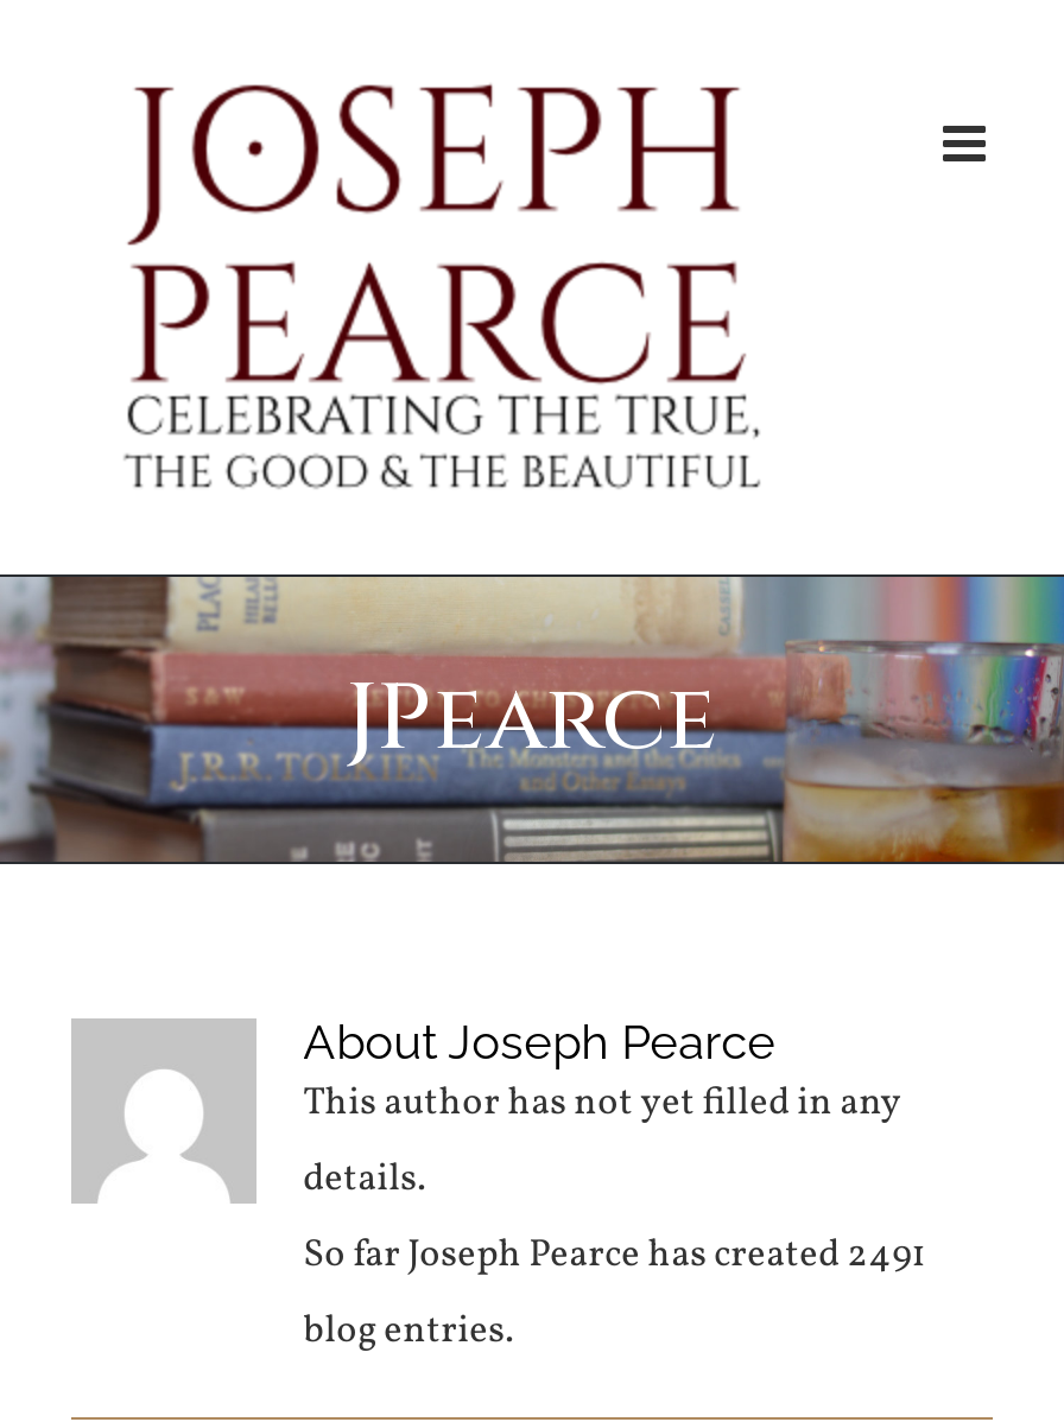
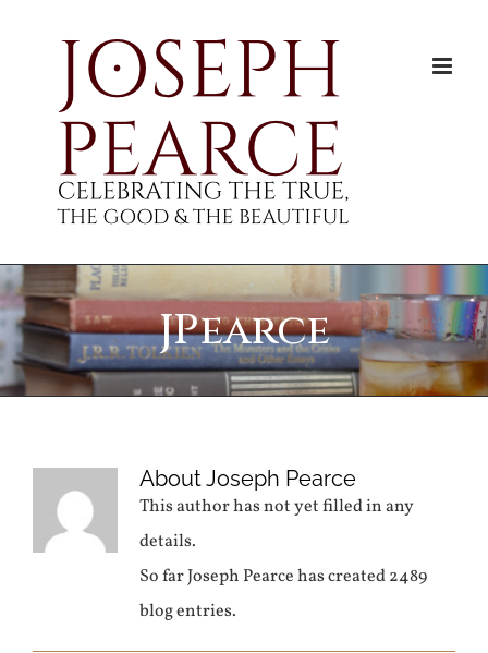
- So far Joseph Pearce has created 2491
+ So far Joseph Pearce has created 2489
